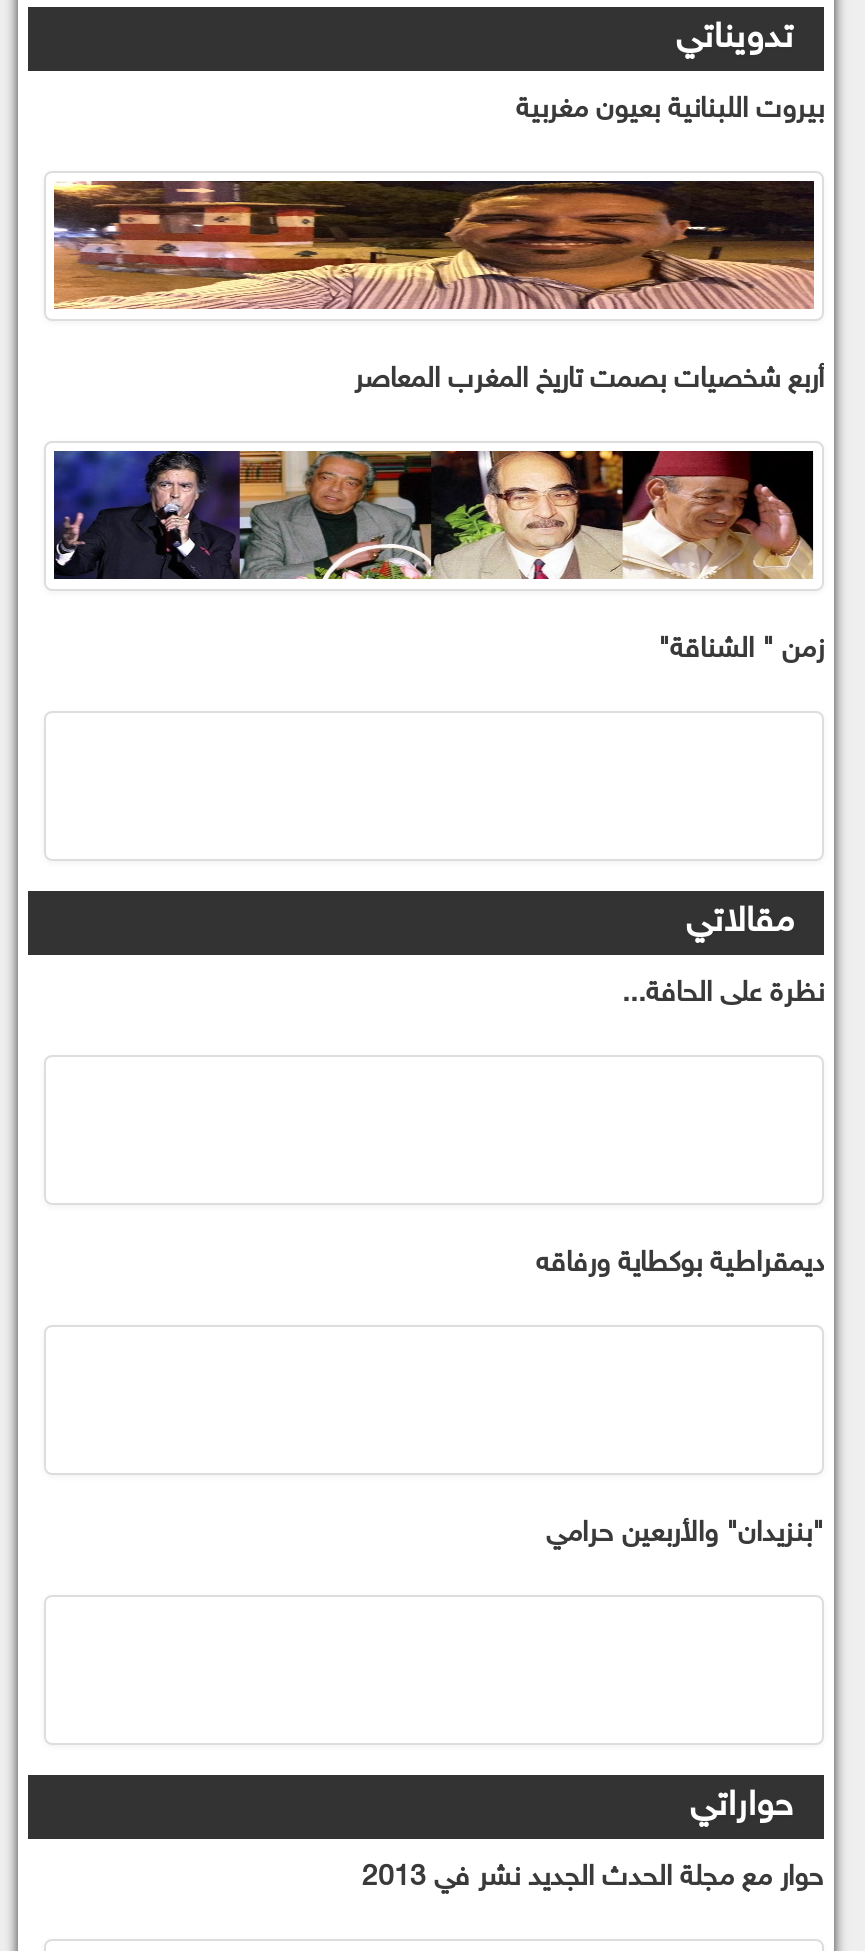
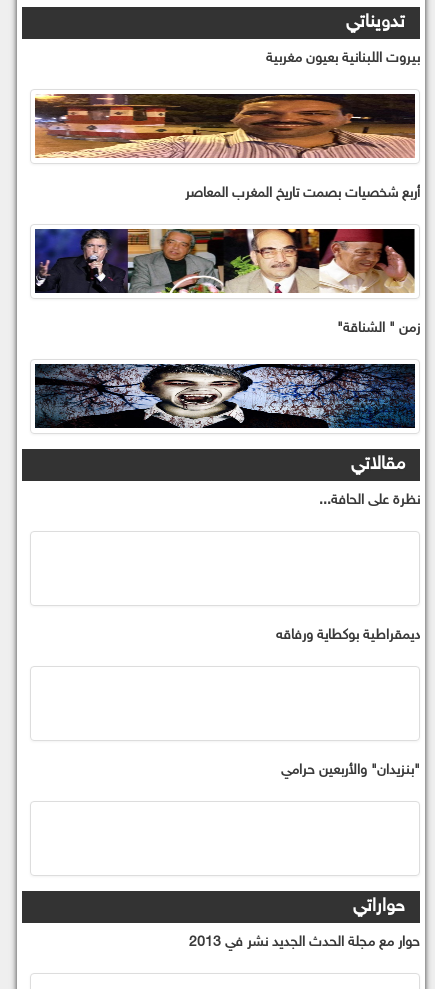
+ [image]
